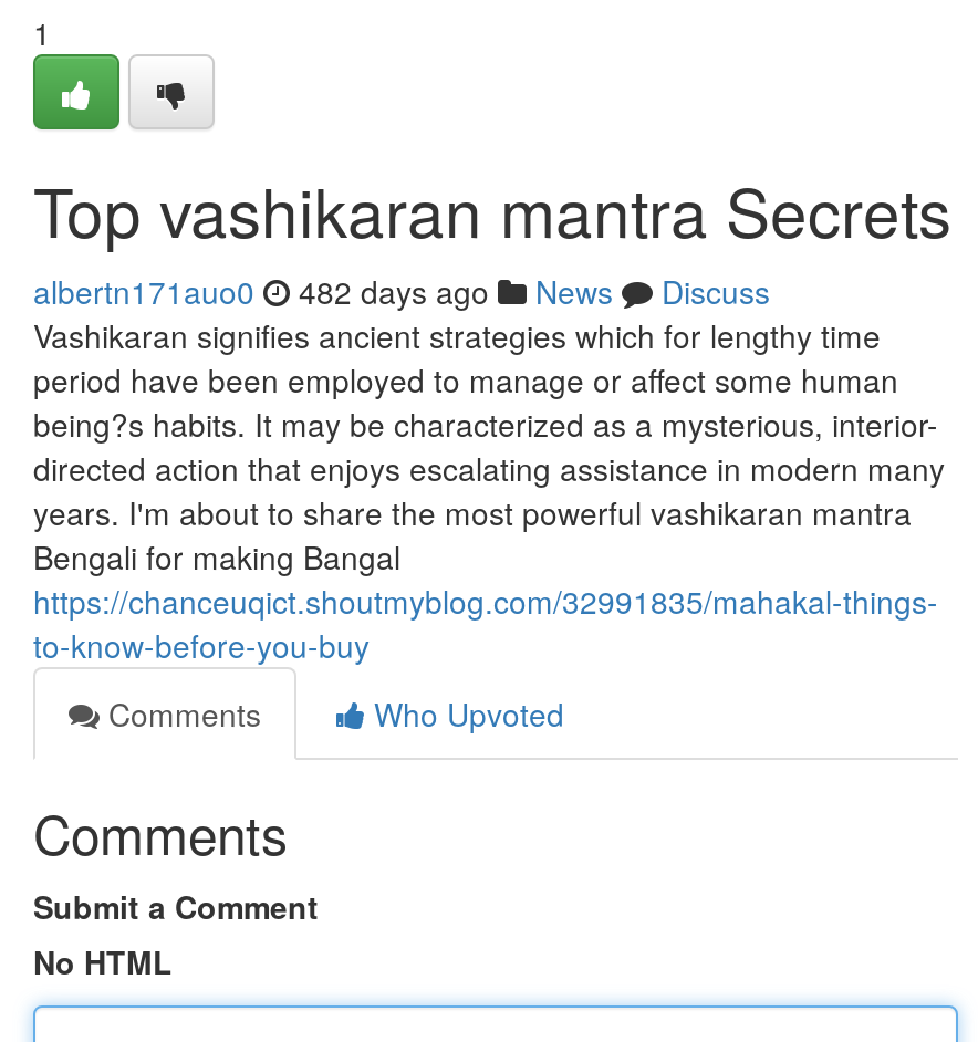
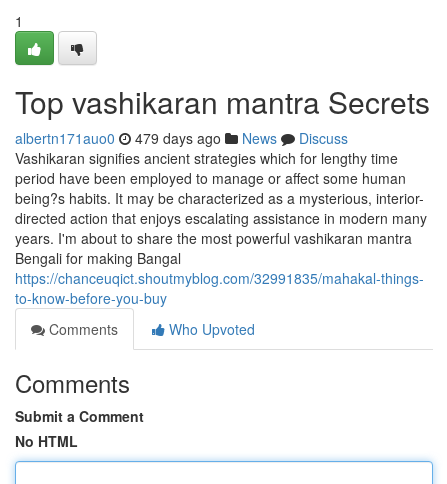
- albertn171auo0 482 days ago News Discuss
+ albertn171auo0 479 days ago News Discuss
